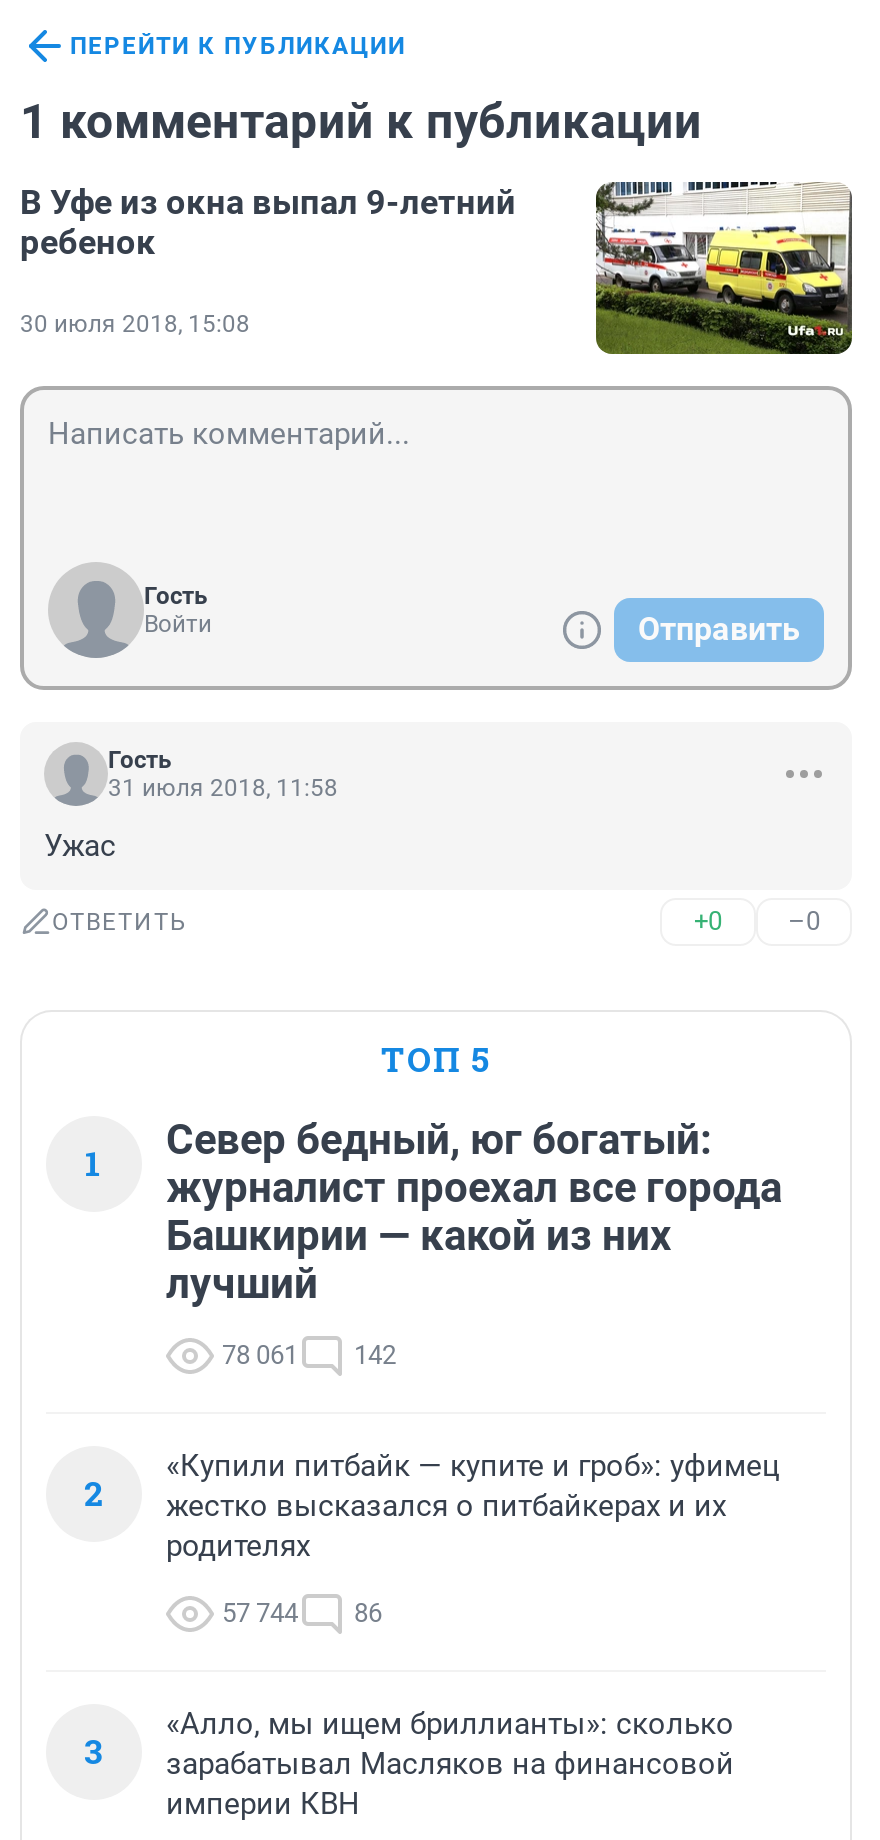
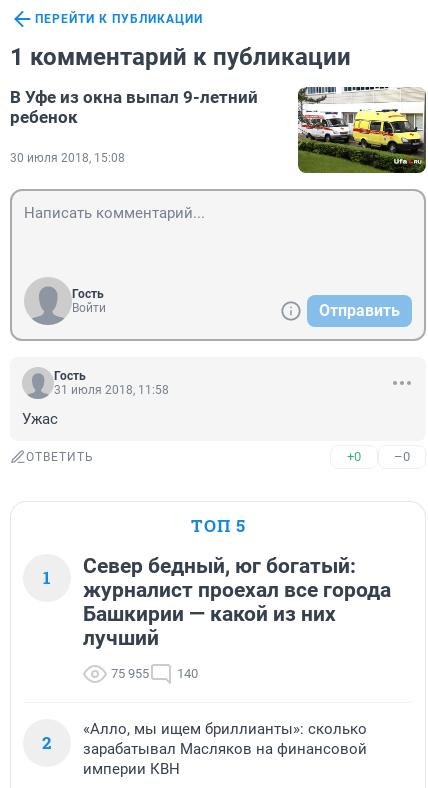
- 78 061
+ 75 955

- 142
+ 140

- «Купили питбайк — купите и гроб»: уфимец
- жестко высказался о питбайкерах и их
- родителях
- 57 744
- 86
- 3
